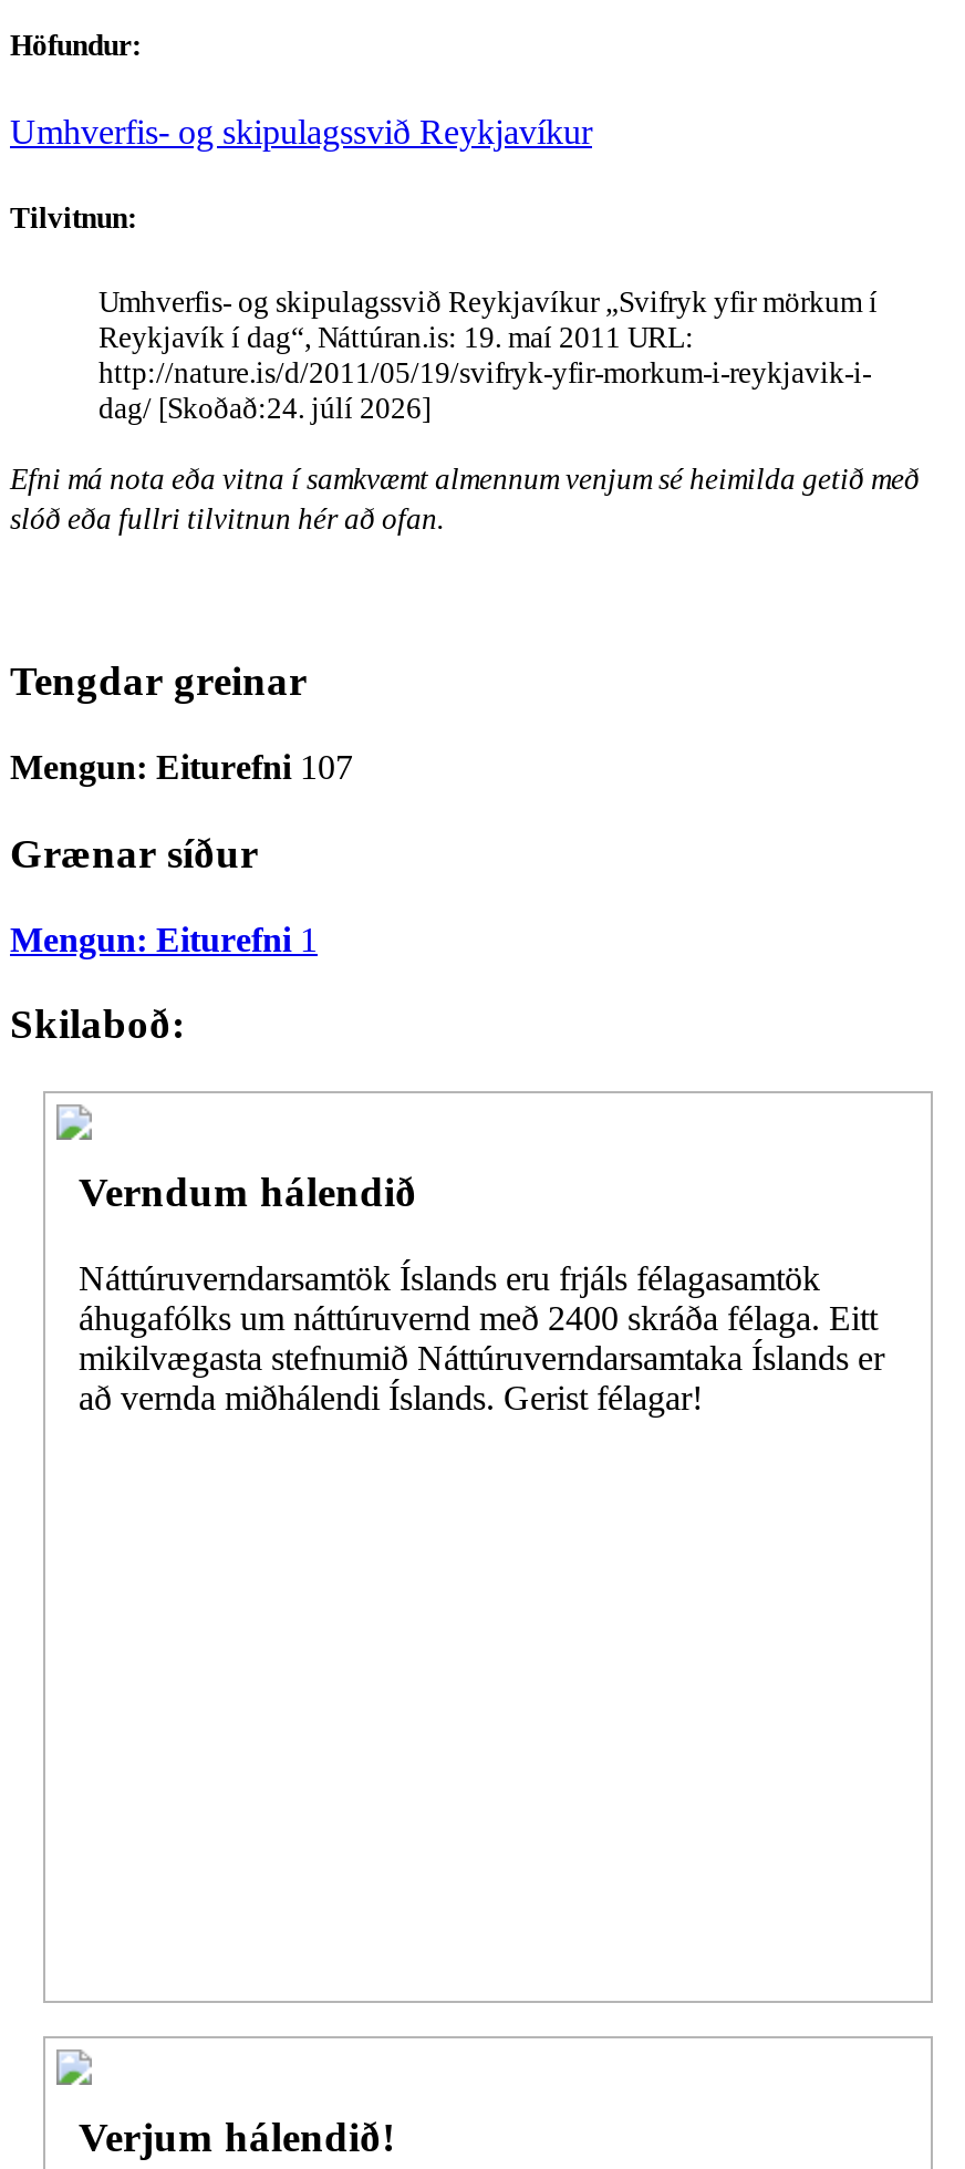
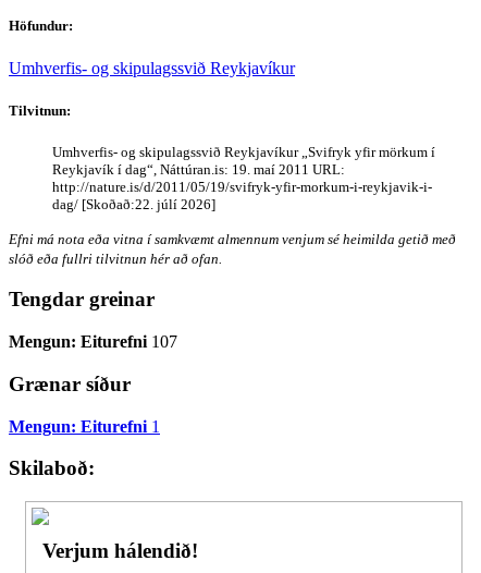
- dag/ [Skoðað:24. júlí 2026]
+ dag/ [Skoðað:22. júlí 2026]

- Verndum hálendið
- Náttúruverndarsamtök Íslands eru frjáls félagasamtök
- áhugafólks um náttúruvernd með 2400 skráða félaga. Eitt
- mikilvægasta stefnumið Náttúruverndarsamtaka Íslands er
- að vernda miðhálendi Íslands. Gerist félagar!
